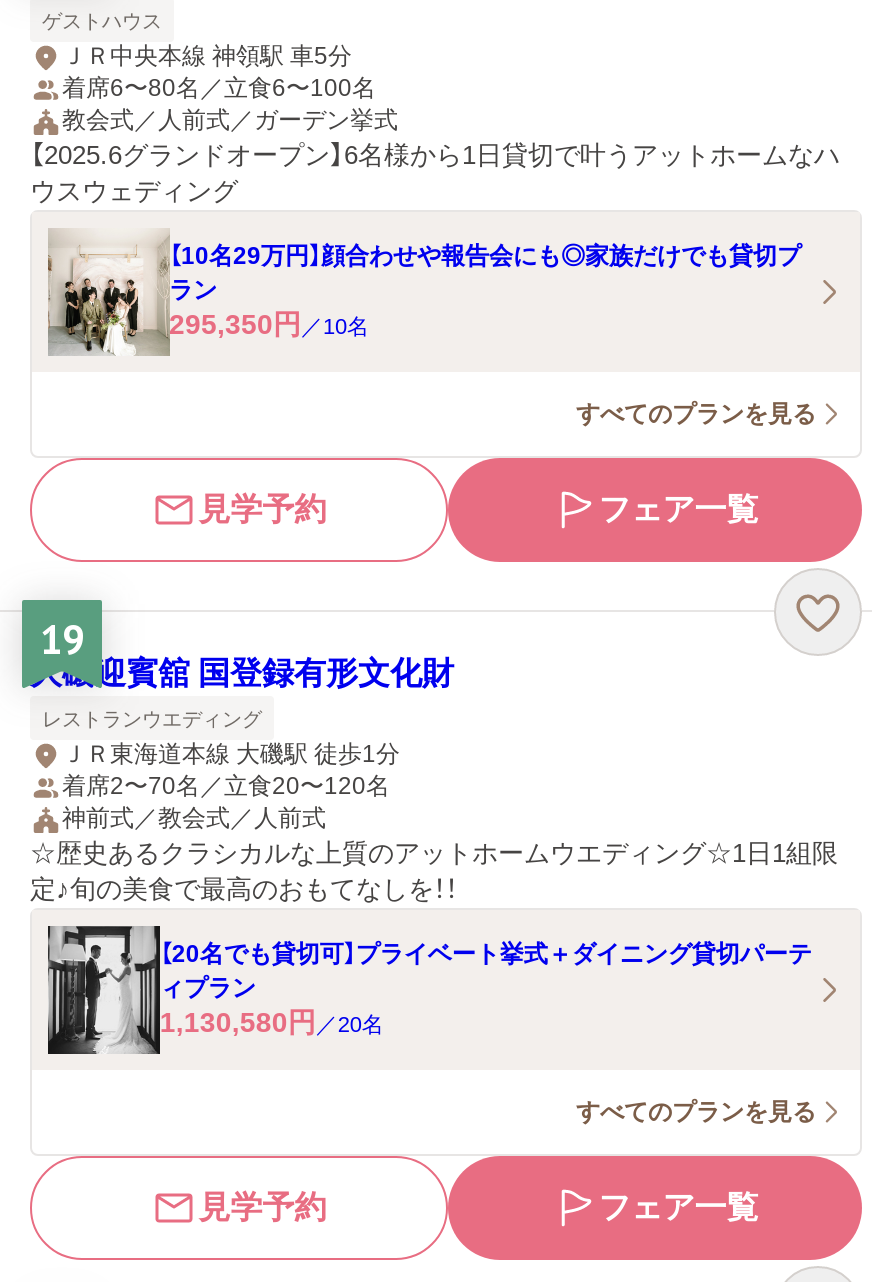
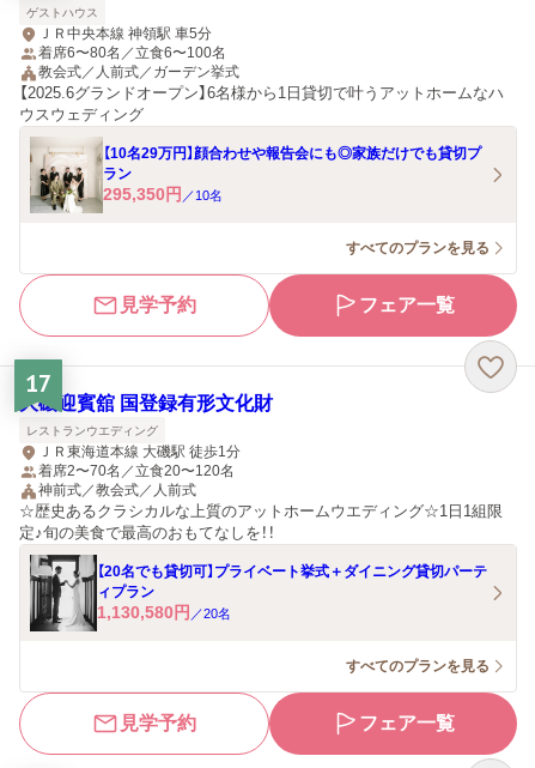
- 19
+ 17
